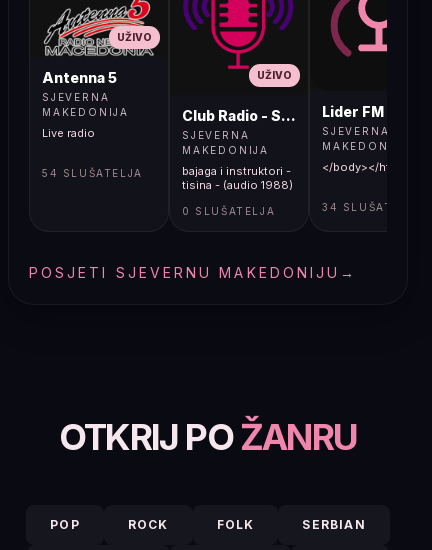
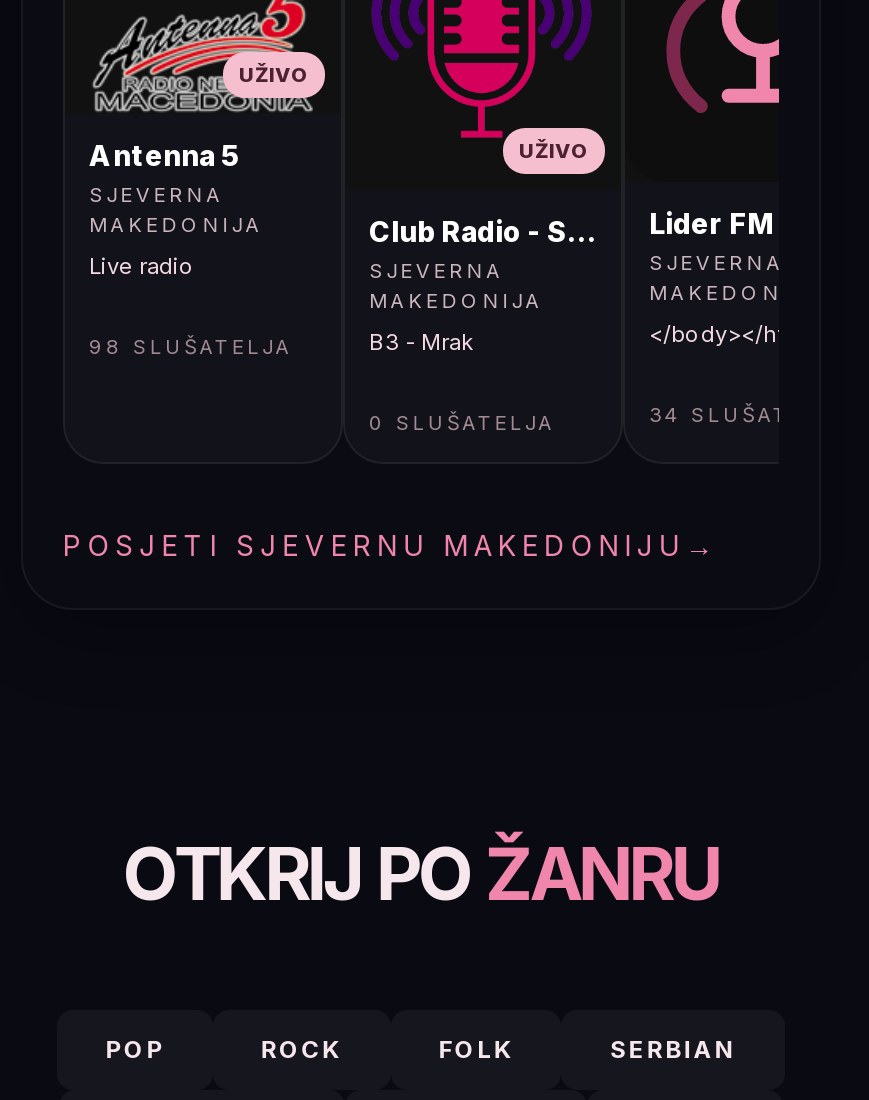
- 54 SLUŠATELJA
+ 98 SLUŠATELJA

- bajaga i instruktori -
- tisina - (audio 1988)
+ B3 - Mrak
